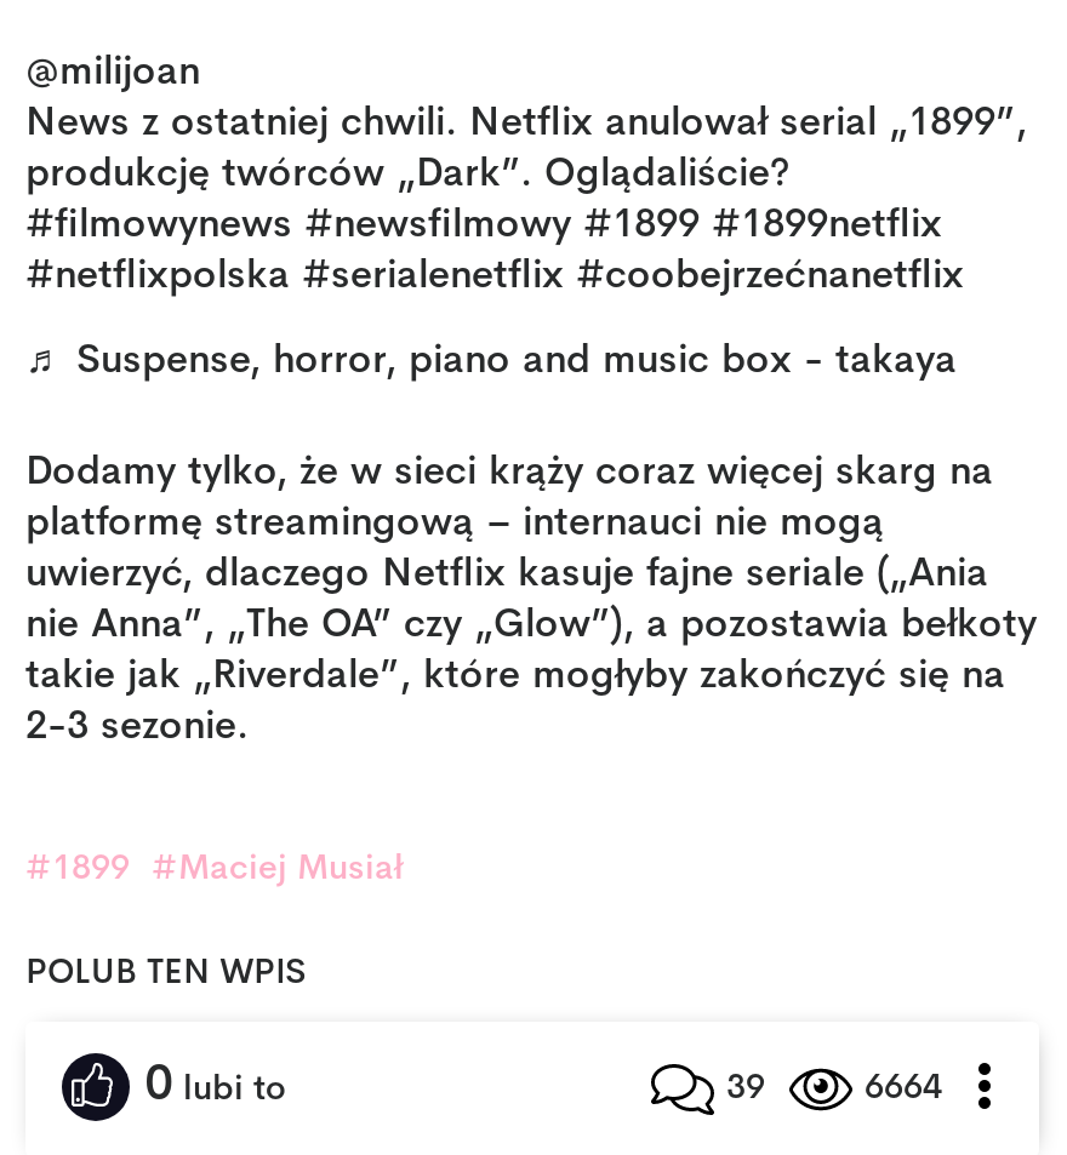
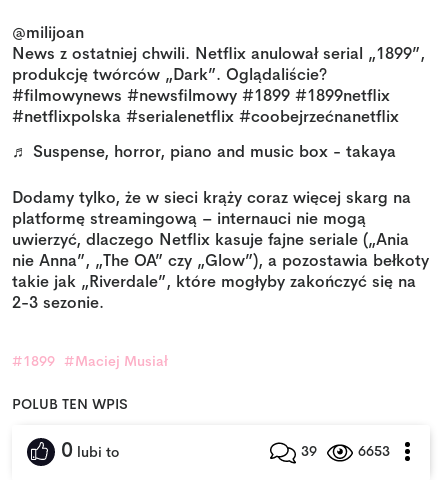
- 6664
+ 6653
